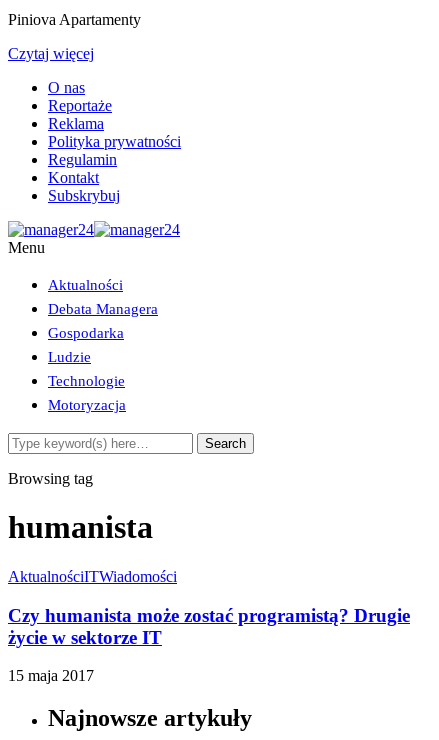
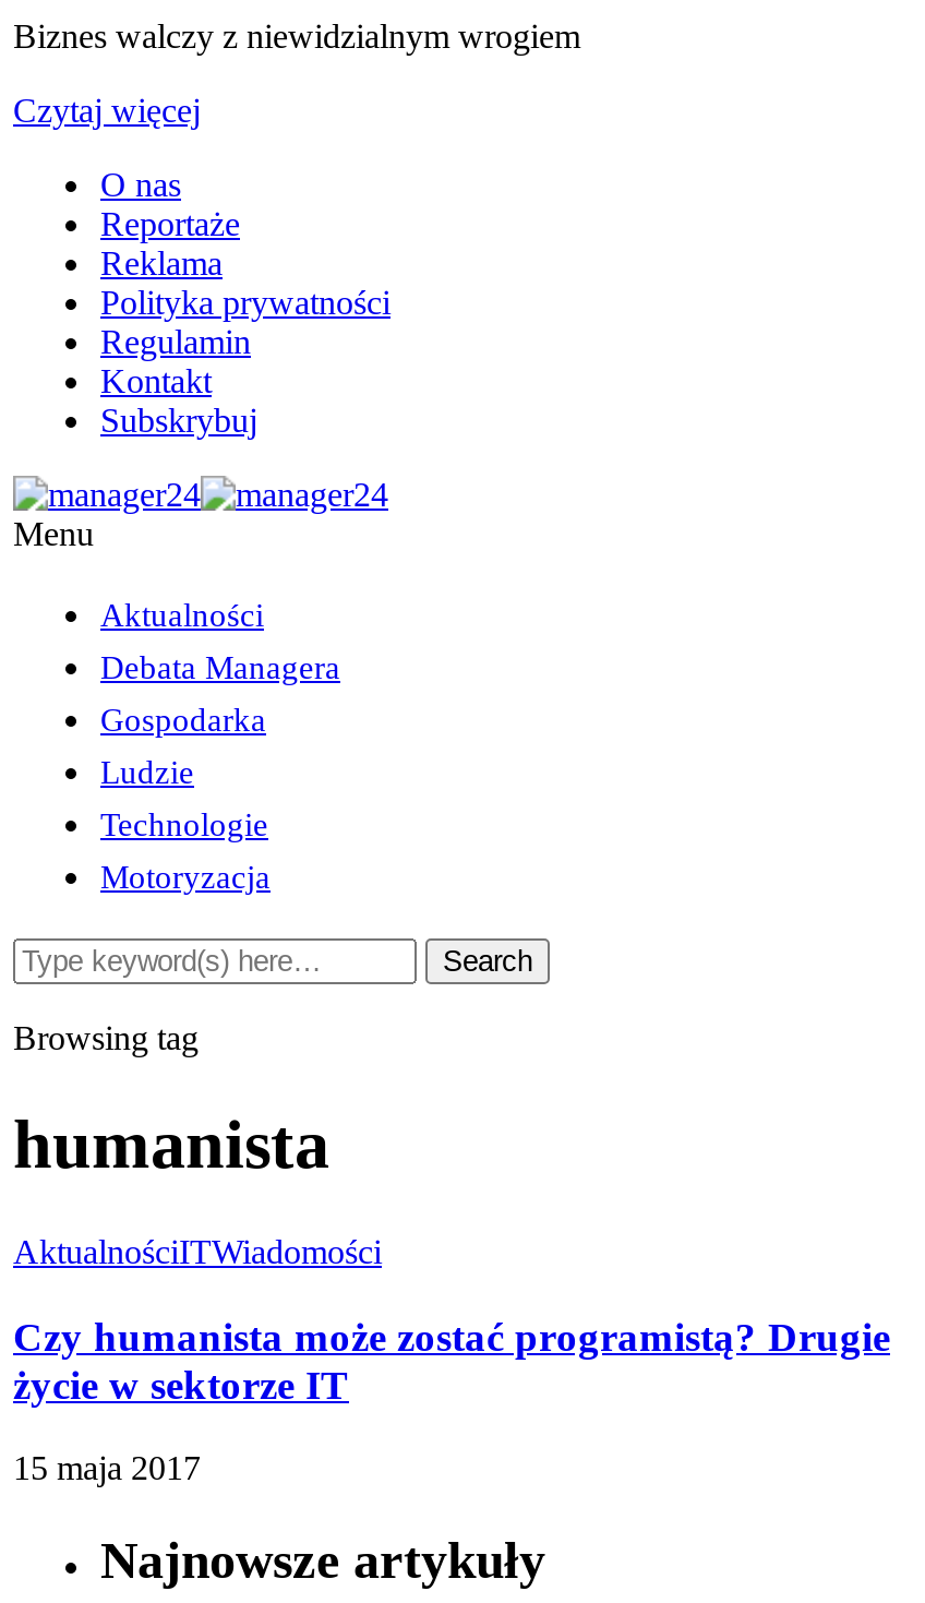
- Piniova Apartamenty
+ Biznes walczy z niewidzialnym wrogiem
